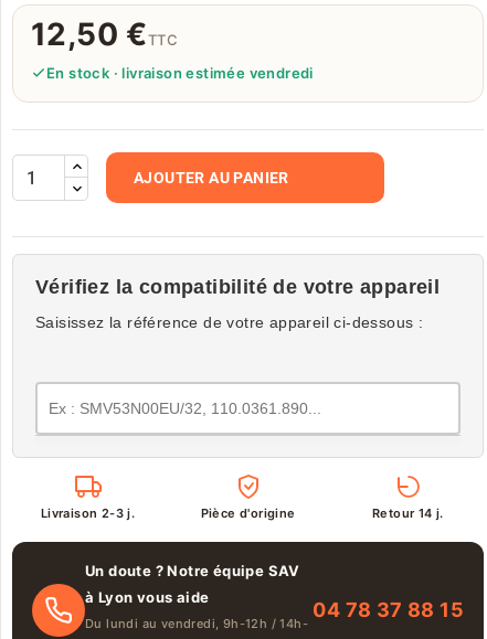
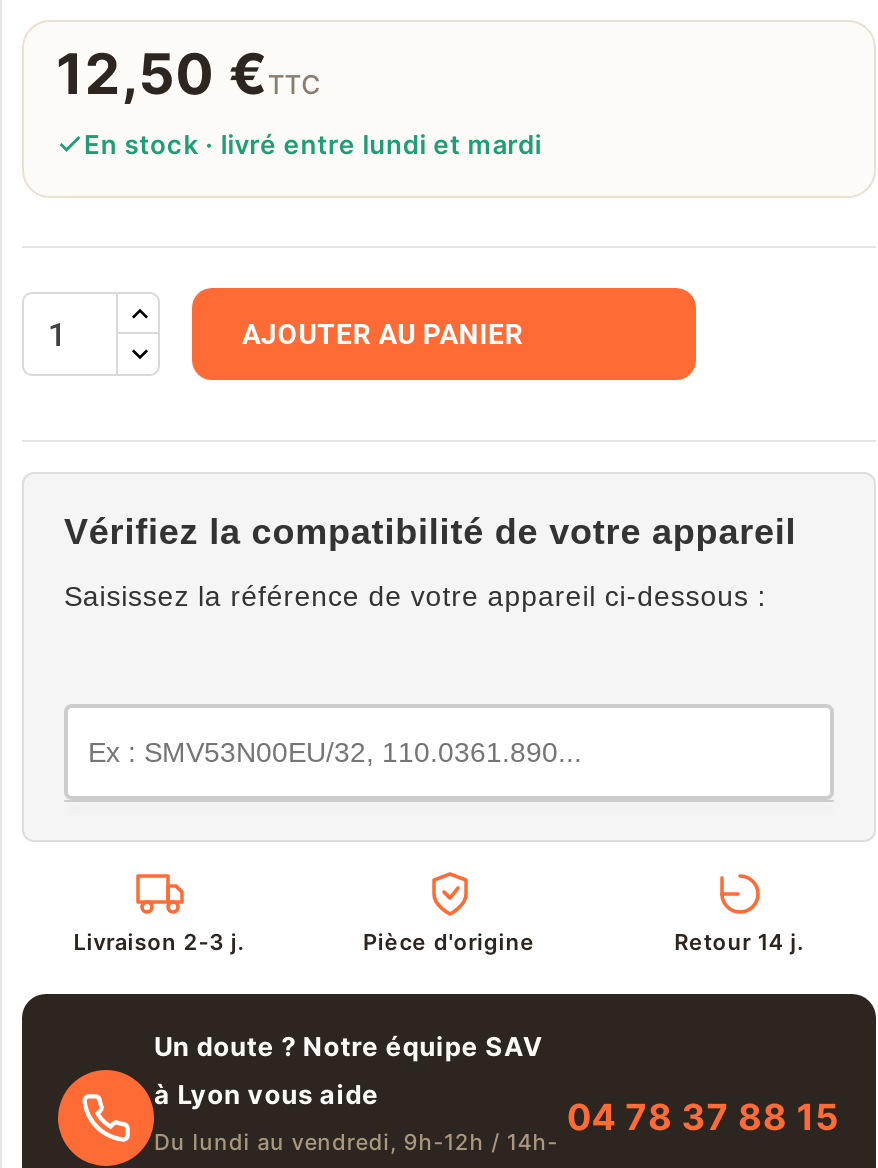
- En stock · livraison estimée vendredi
+ En stock · livré entre lundi et mardi
